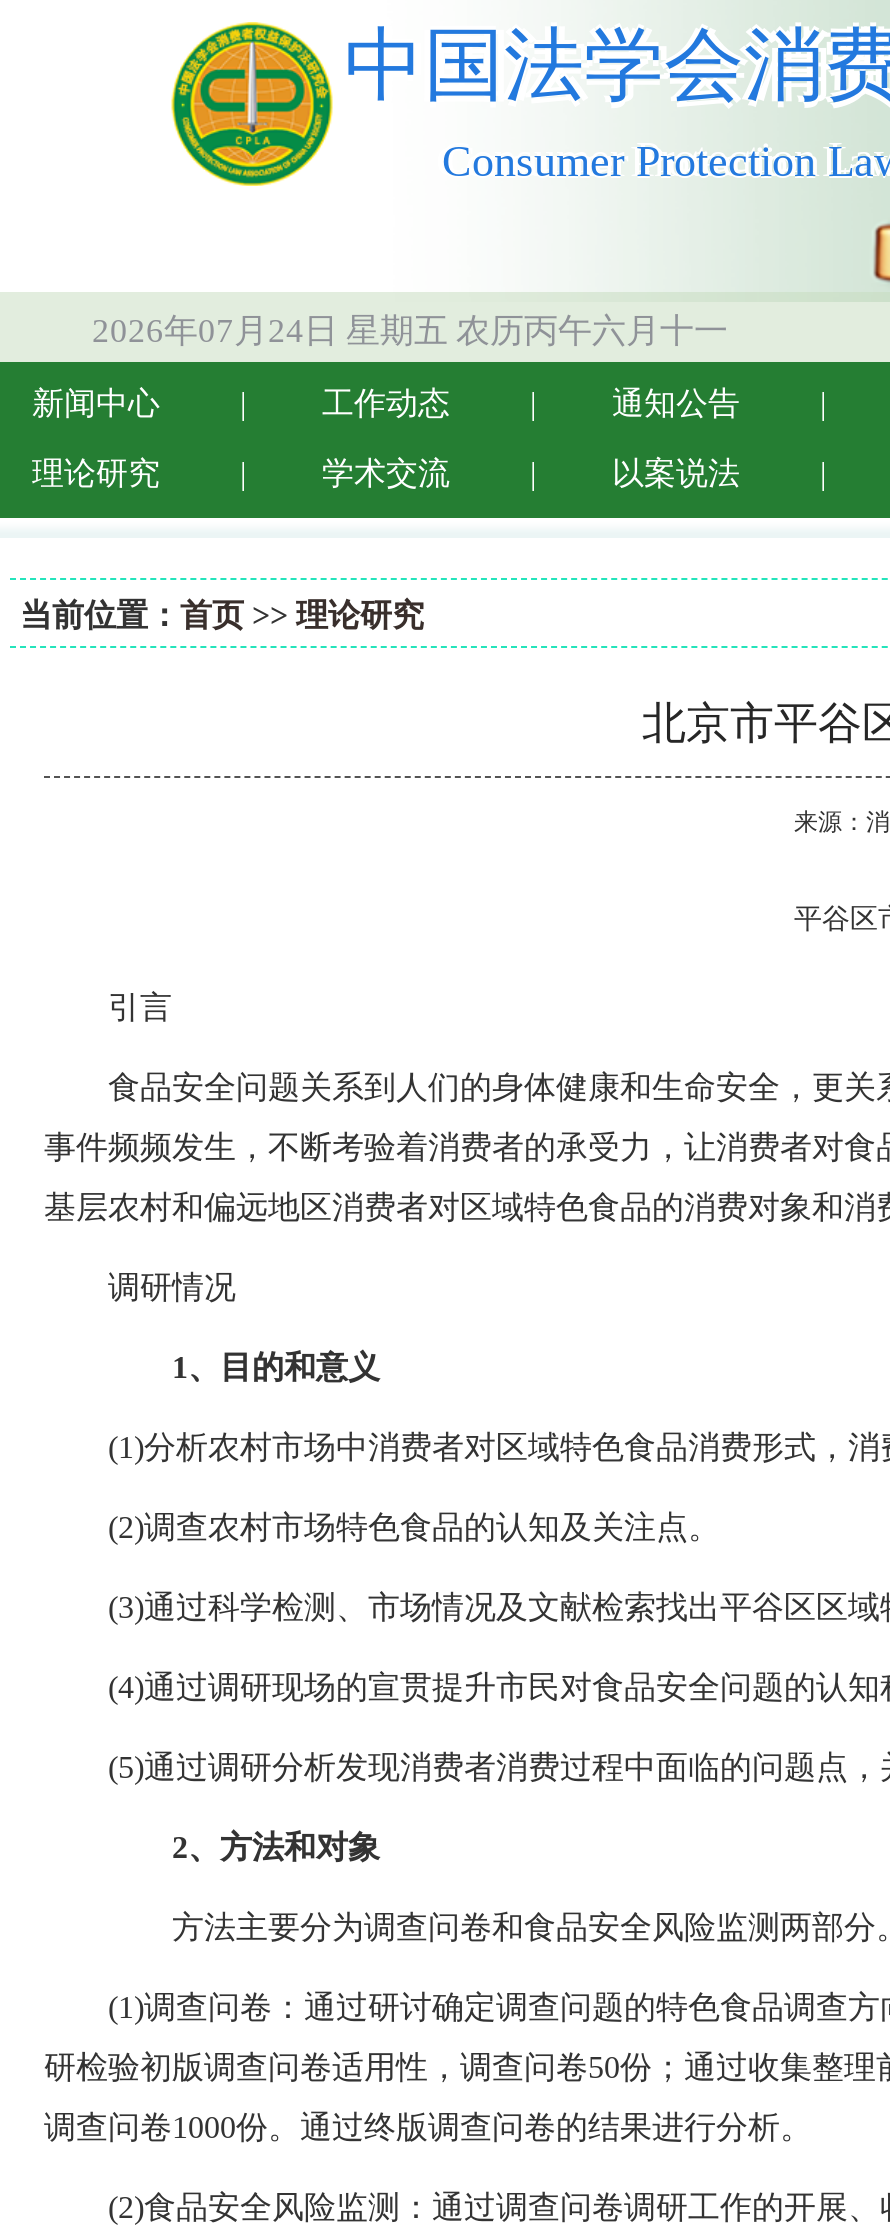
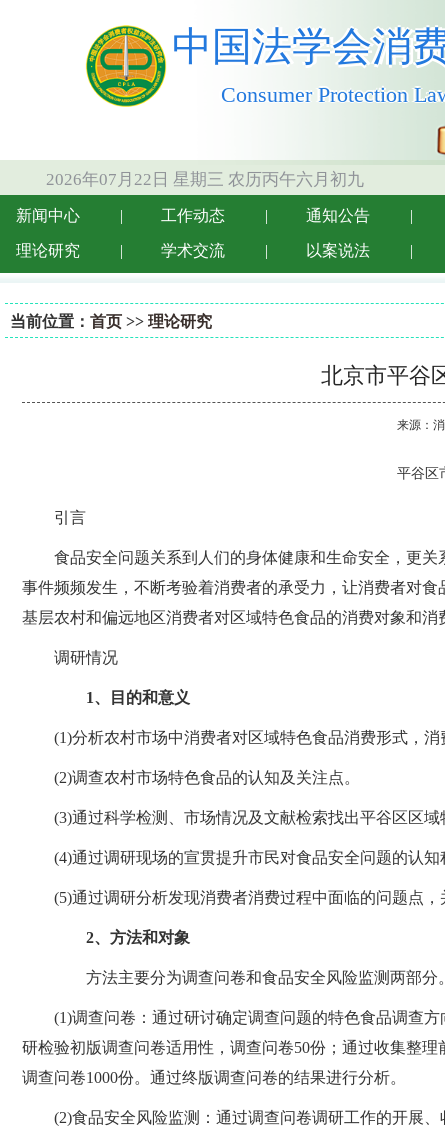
- 2026年07月24日 星期五 农历丙午六月十一
+ 2026年07月22日 星期三 农历丙午六月初九
